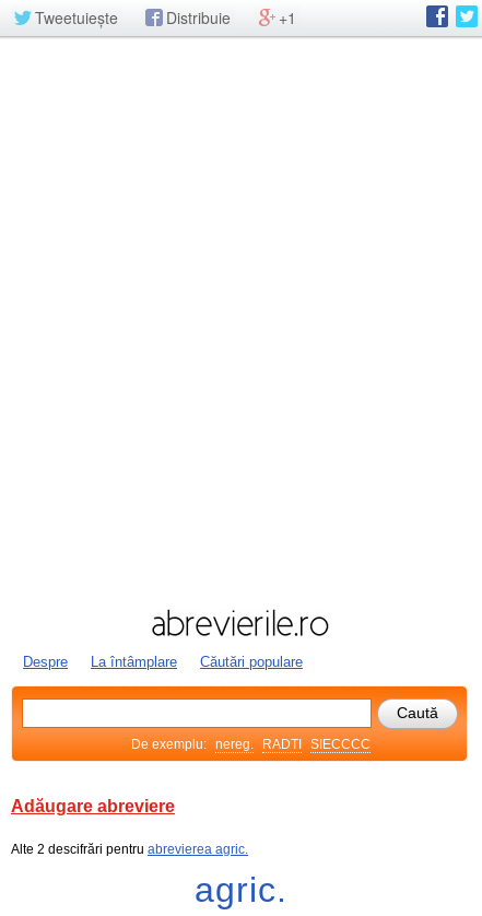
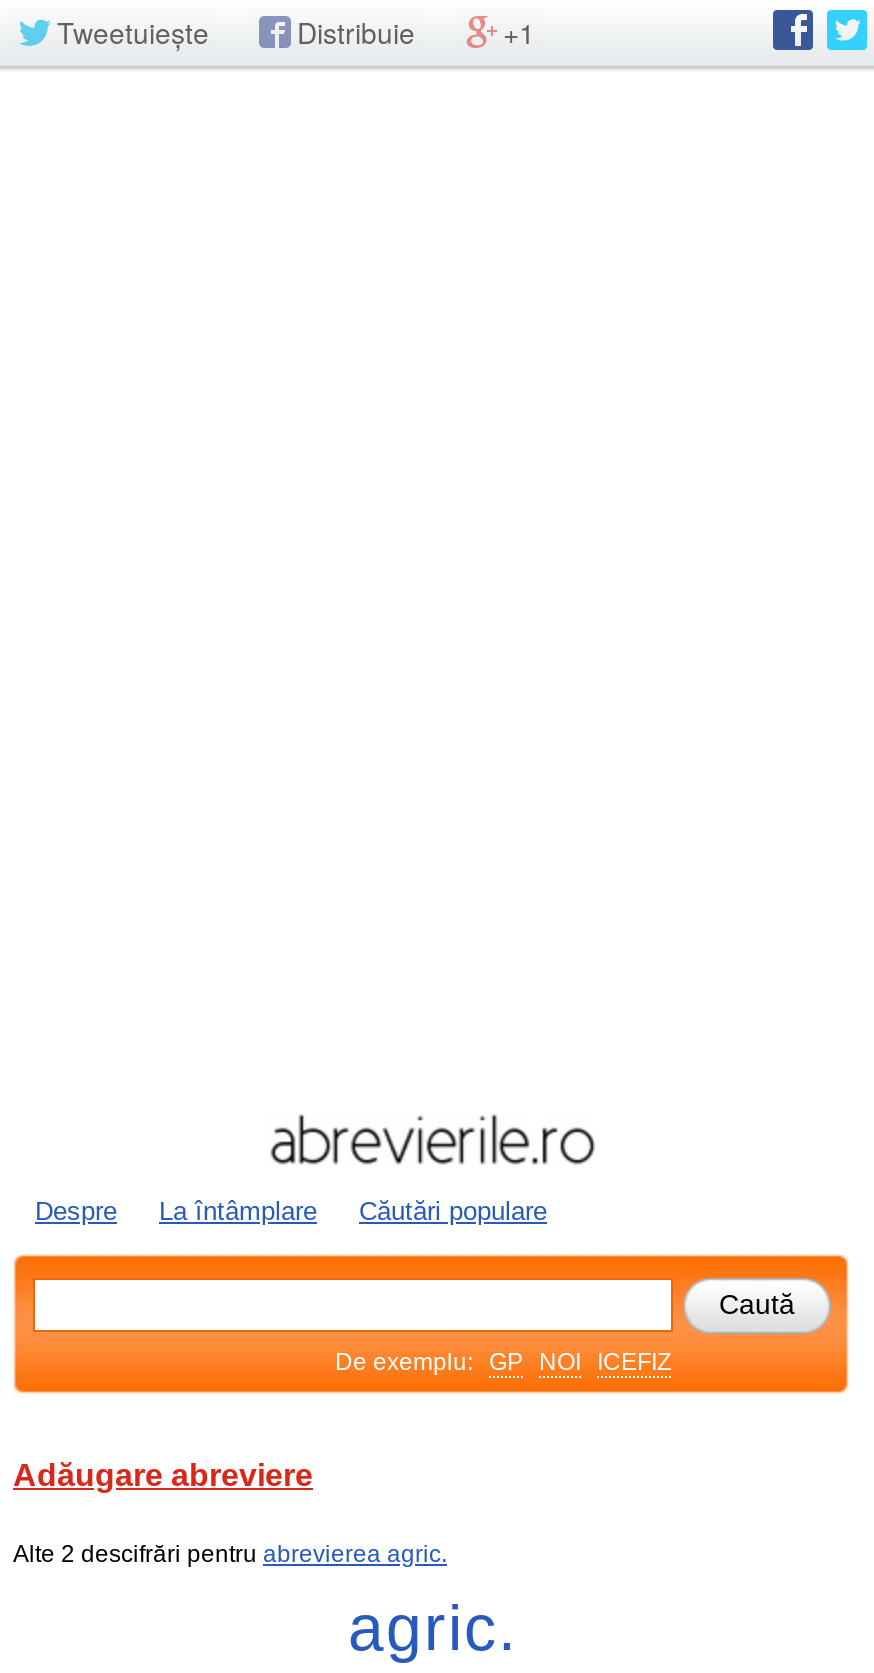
- De exemplu: nereg. RADTI SIECCCC
+ De exemplu: GP NOI ICEFIZ
